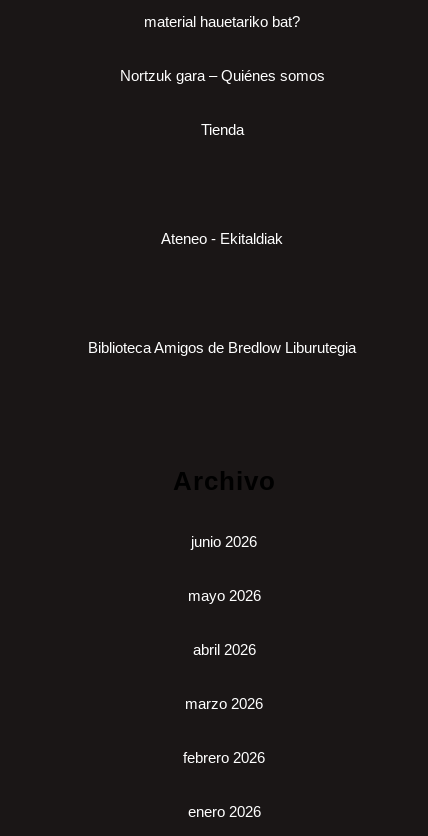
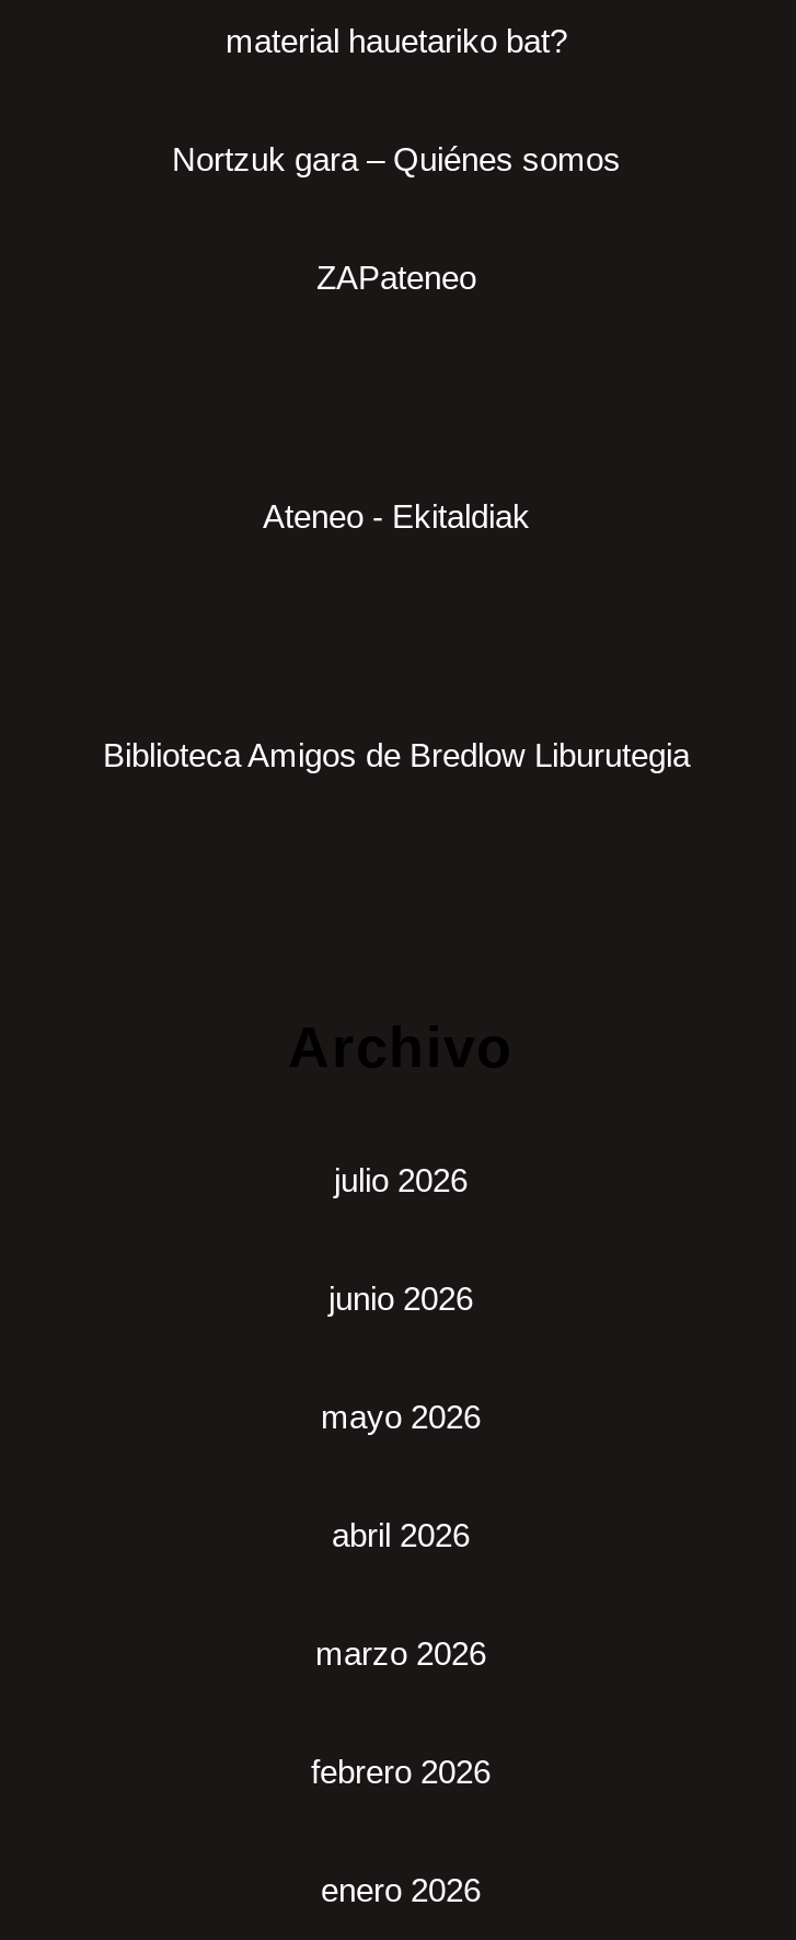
- Tienda
+ ZAPateneo

+ julio 2026
